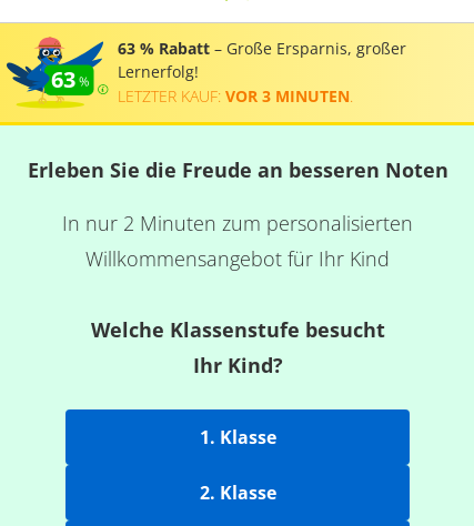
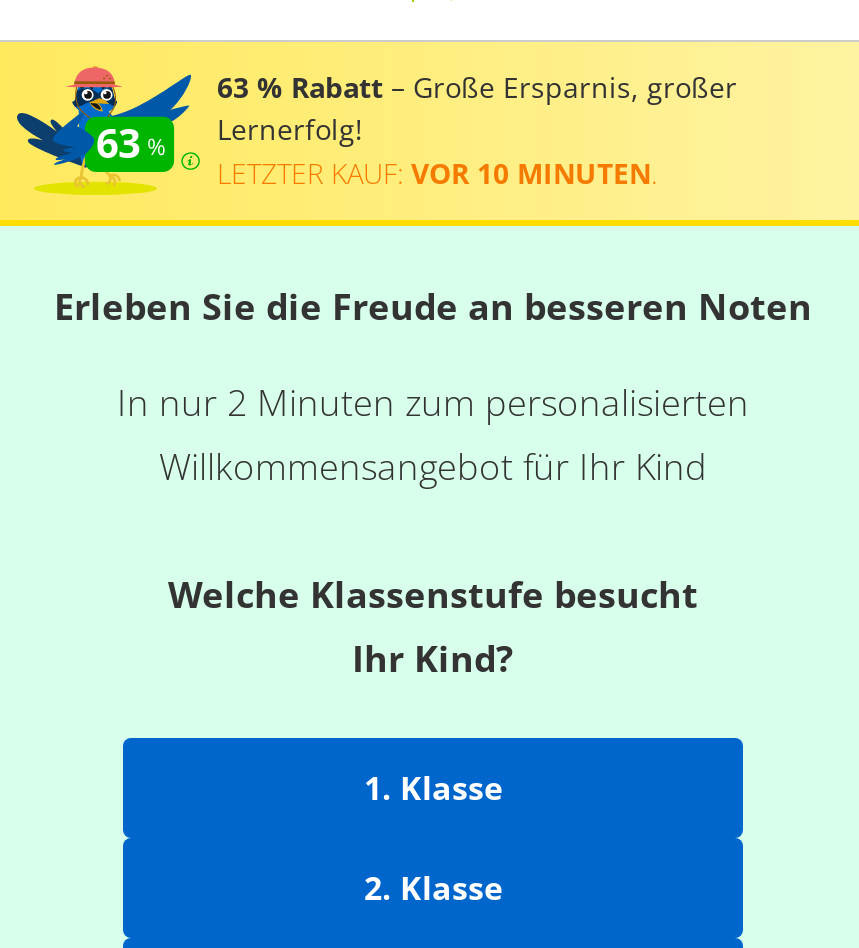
- LETZTER KAUF: VOR 3 MINUTEN.
+ LETZTER KAUF: VOR 10 MINUTEN.
